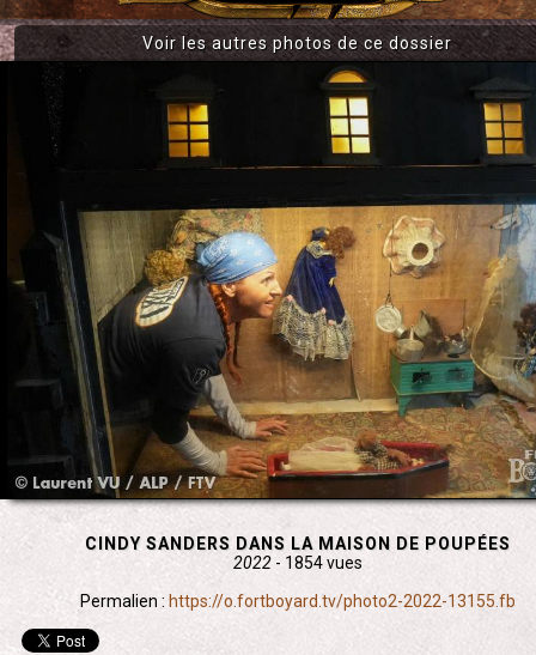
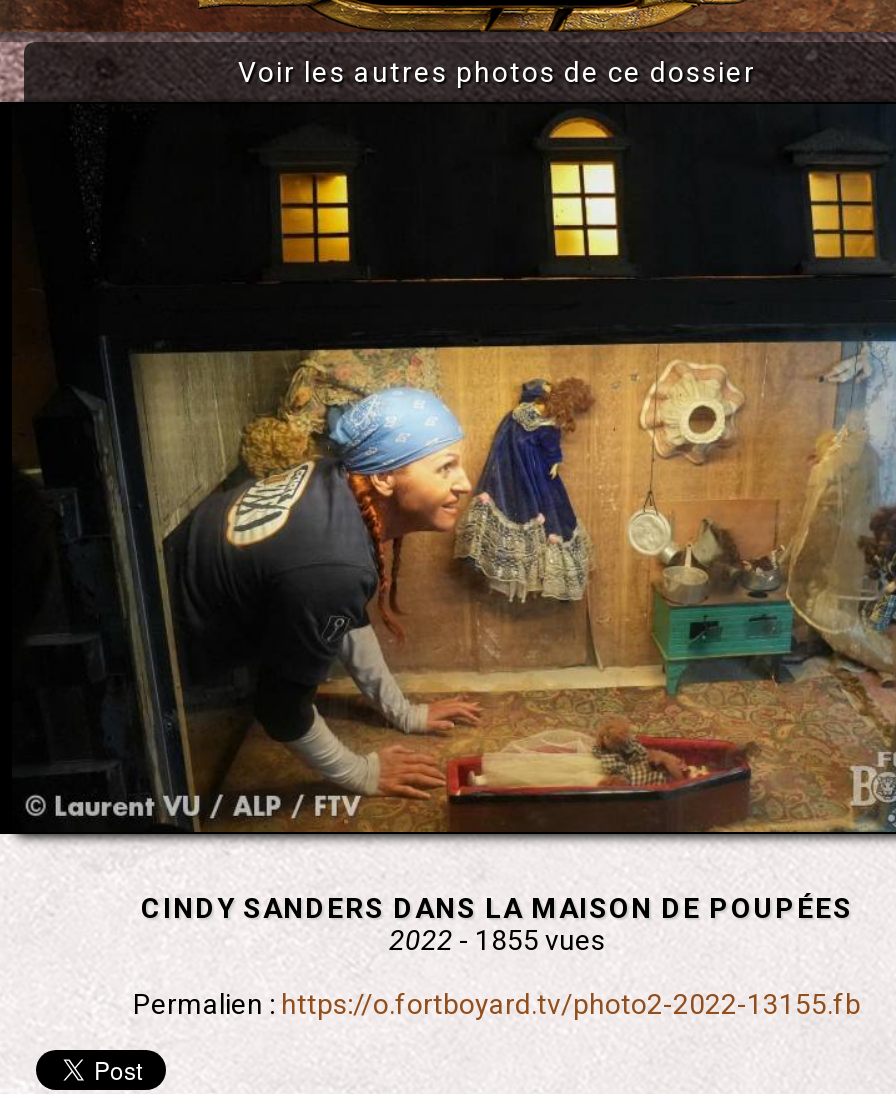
- 2022 - 1854 vues
+ 2022 - 1855 vues
